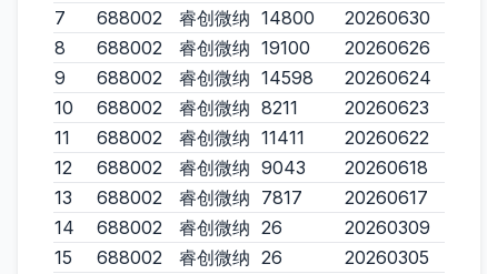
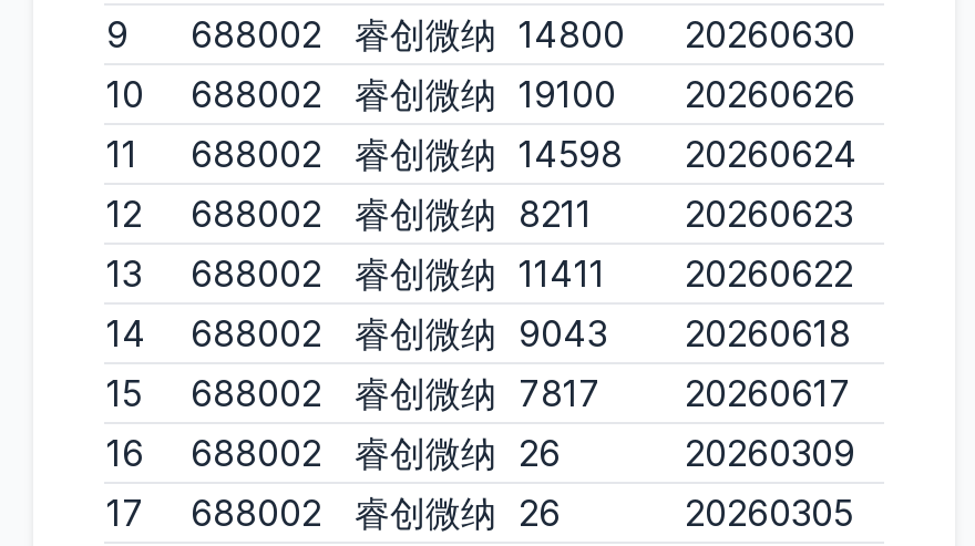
- 7 688002 睿创微纳 14800 20260630
+ 9 688002 睿创微纳 14800 20260630

- 8 688002 睿创微纳 19100 20260626
+ 10 688002 睿创微纳 19100 20260626

- 9 688002 睿创微纳 14598 20260624
+ 11 688002 睿创微纳 14598 20260624

- 10 688002 睿创微纳 8211
+ 12 688002 睿创微纳 8211

- 11 688002 睿创微纳 11411 20260622
+ 13 688002 睿创微纳 11411 20260622

- 12 688002 睿创微纳 9043 20260618
+ 14 688002 睿创微纳 9043 20260618

- 13 688002 睿创微纳 7817 20260617
+ 15 688002 睿创微纳 7817 20260617

- 14 688002 睿创微纳 26
+ 16 688002 睿创微纳 26

- 15 688002 睿创微纳 26
+ 17 688002 睿创微纳 26
